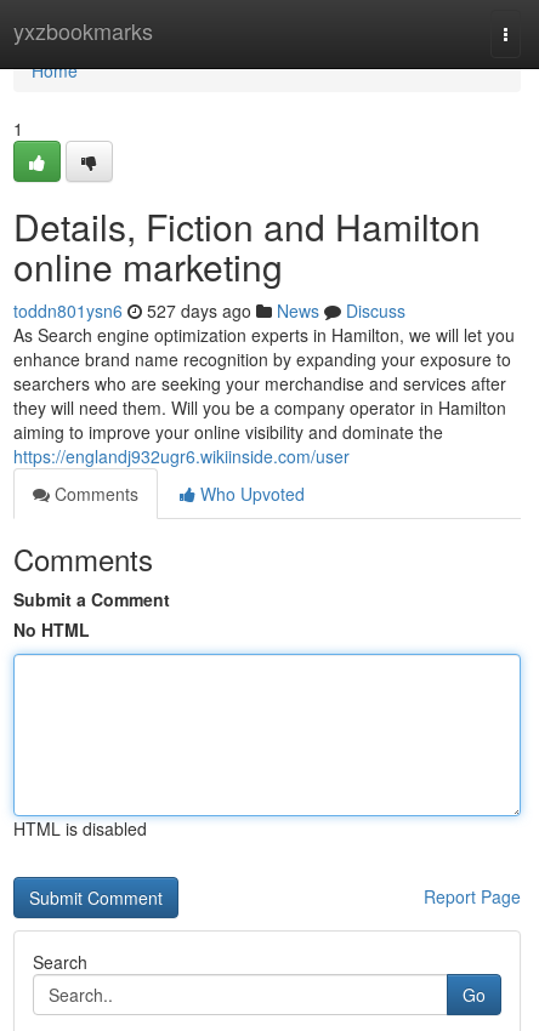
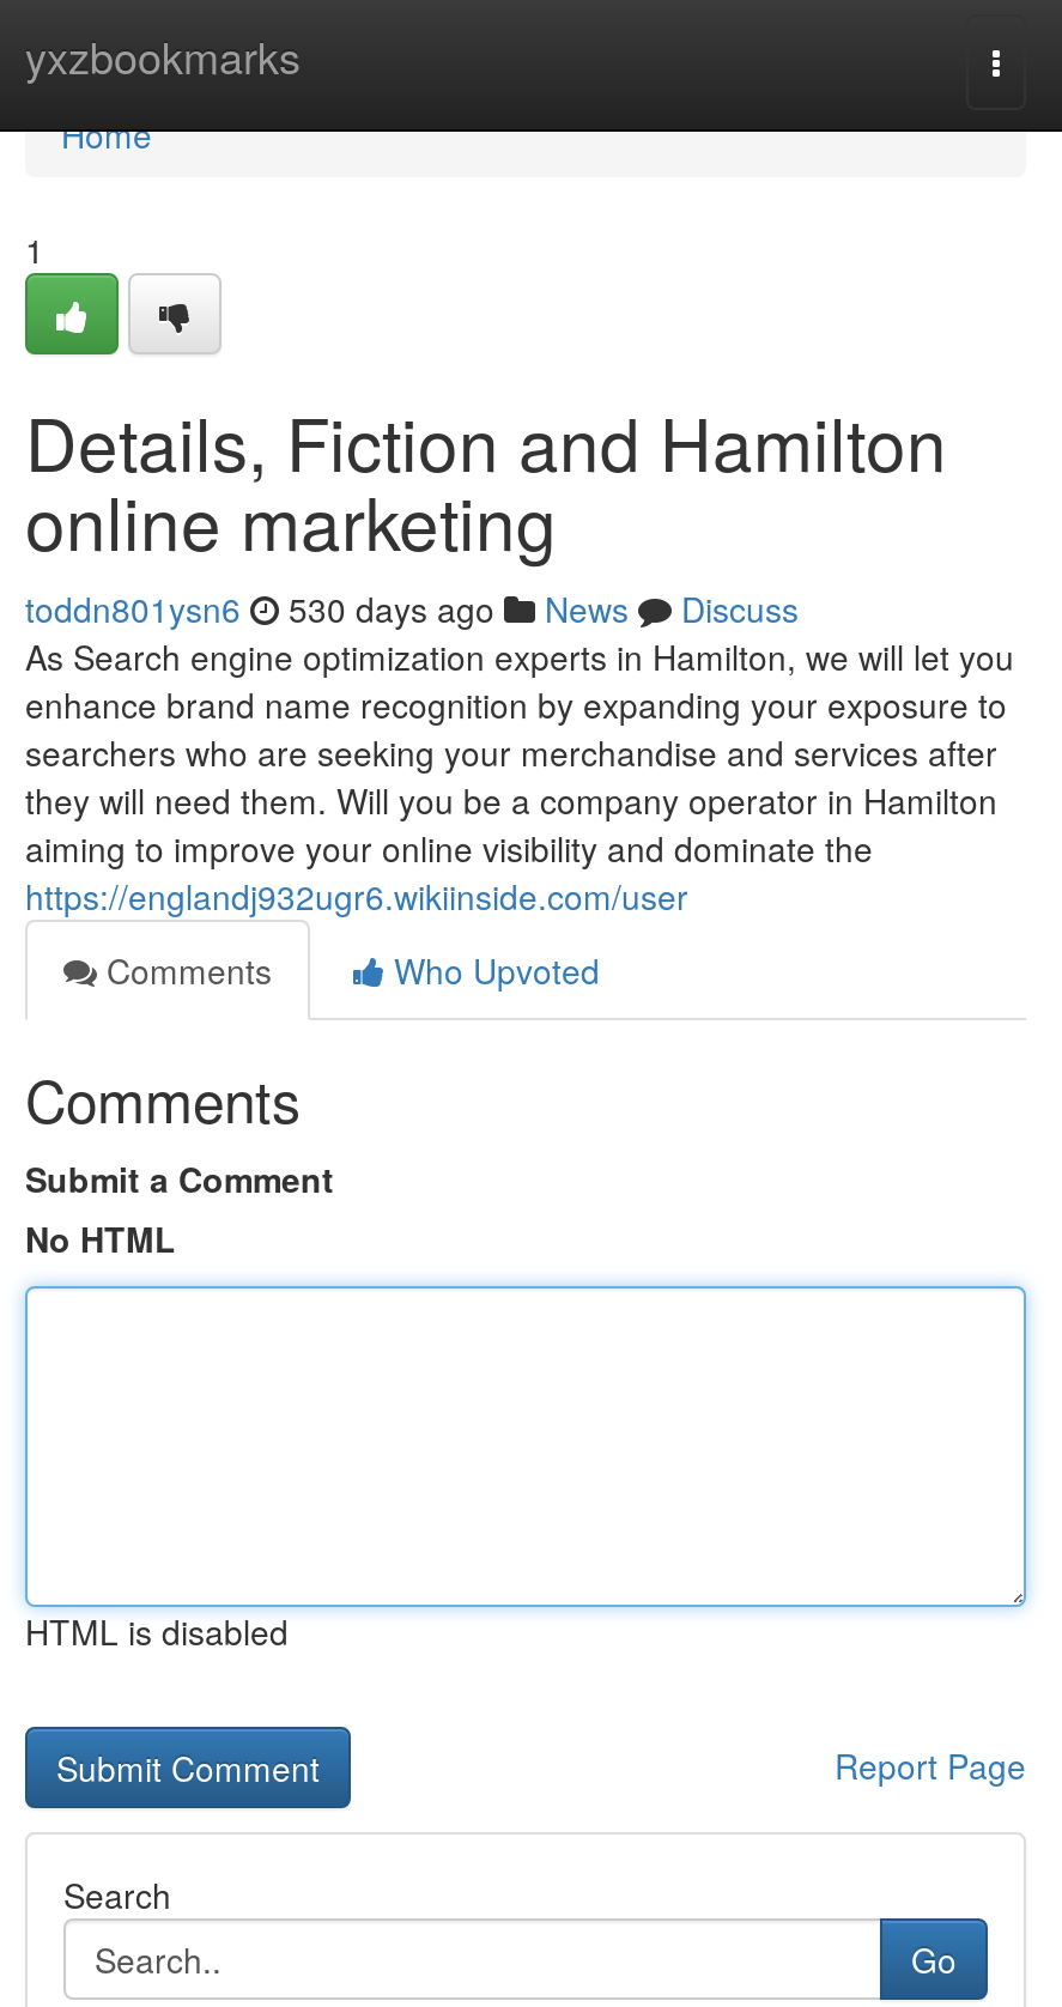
- toddn801ysn6 527 days ago News Discuss
+ toddn801ysn6 530 days ago News Discuss
